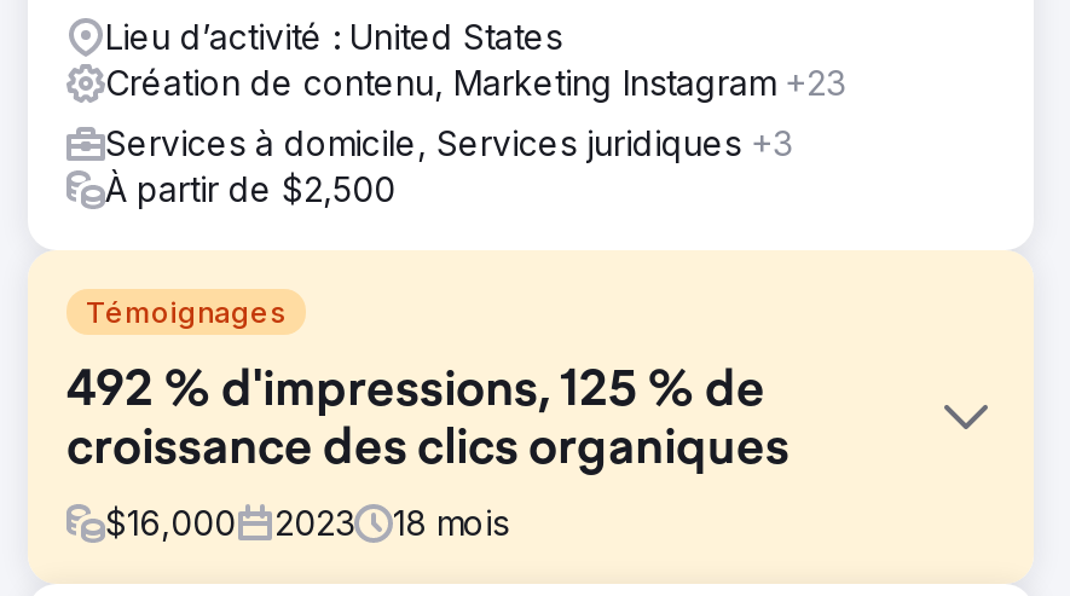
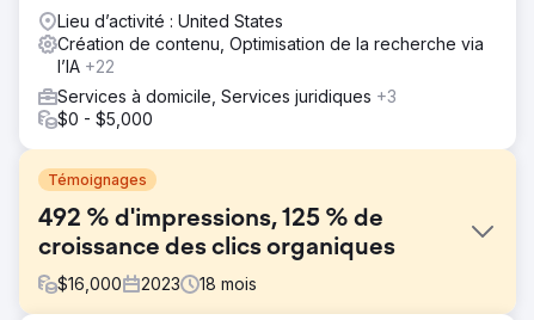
- Création de contenu, Marketing Instagram +23
+ Création de contenu, Optimisation de la recherche via
+ l’IA +22

- À partir de $2,500
+ $0 - $5,000
